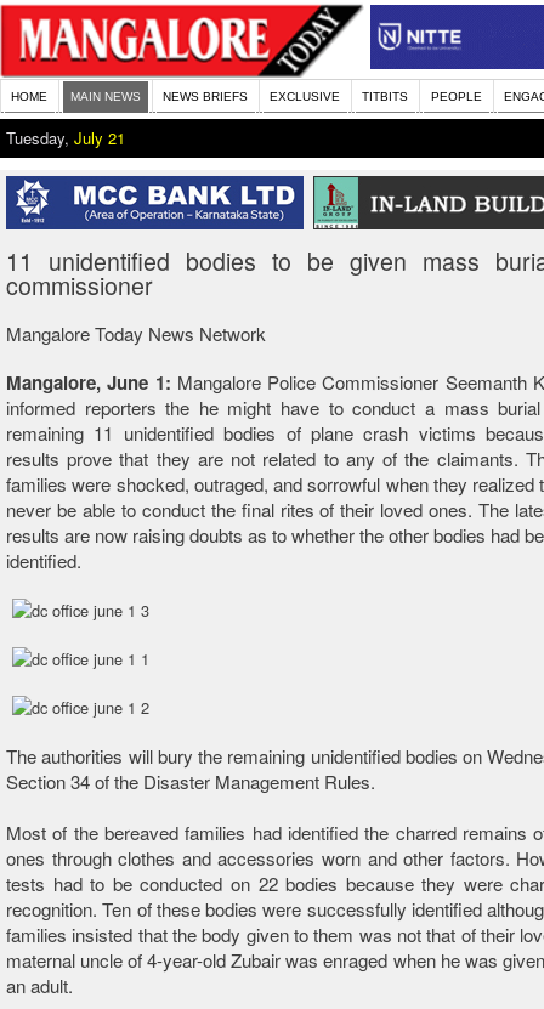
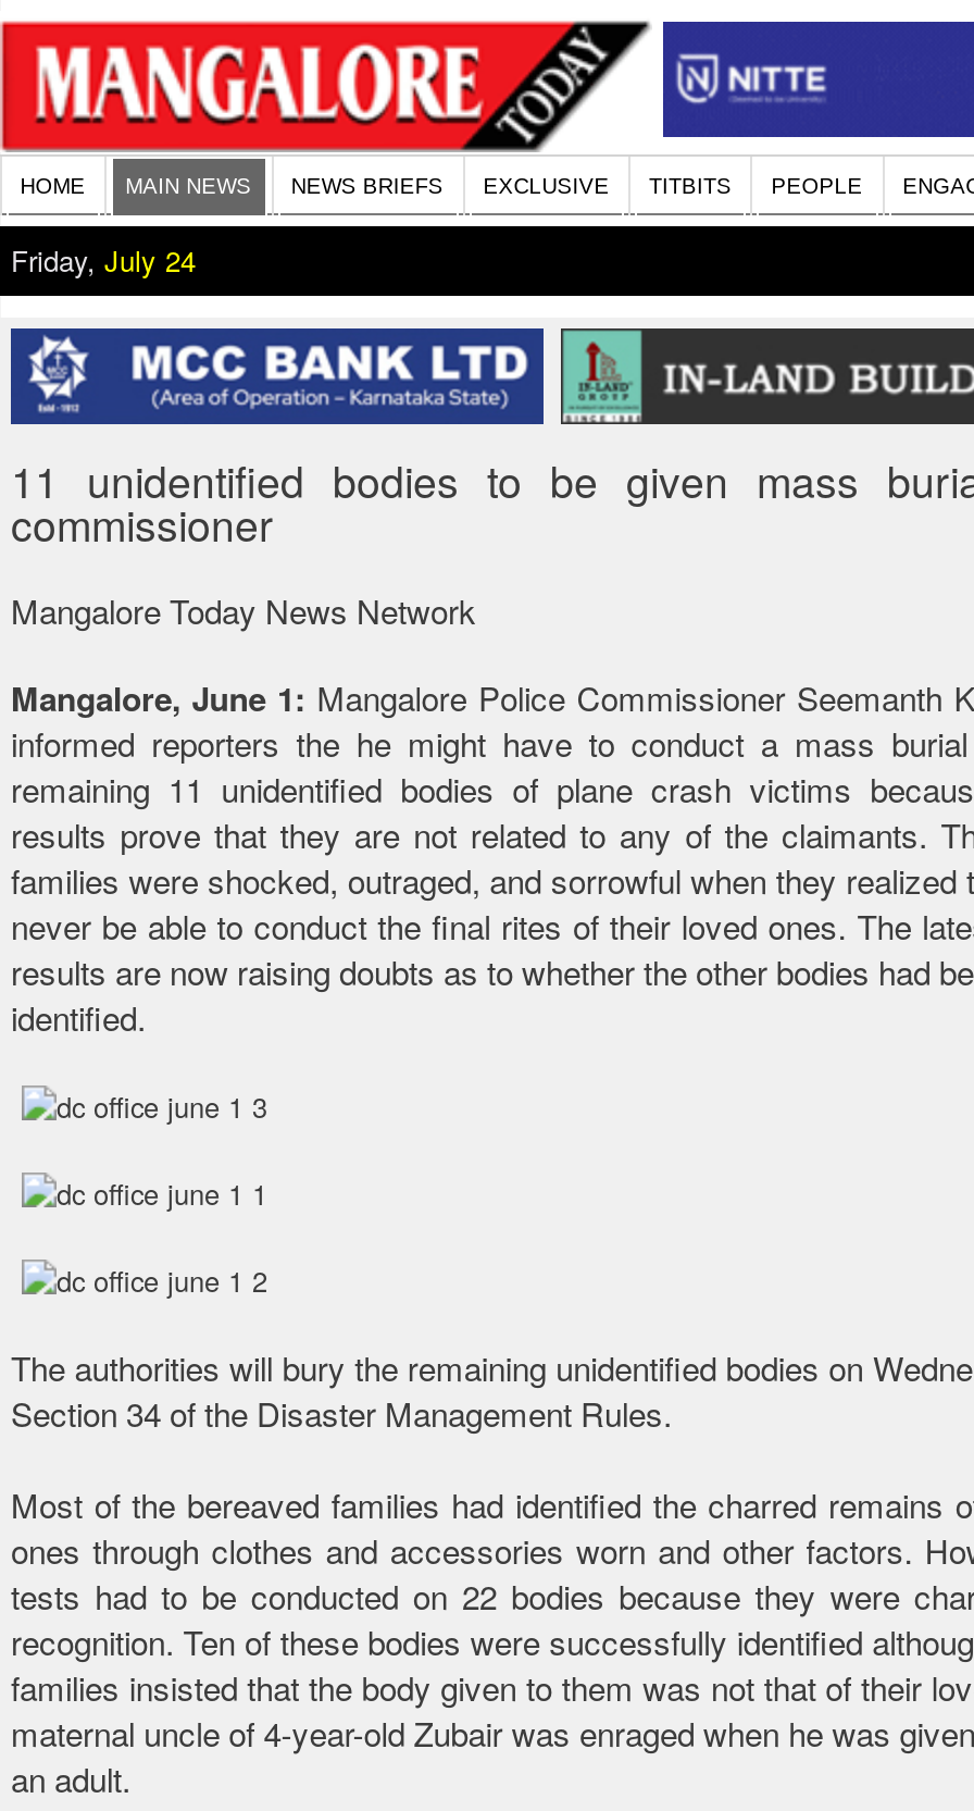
- Tuesday, July 21
+ Friday, July 24
